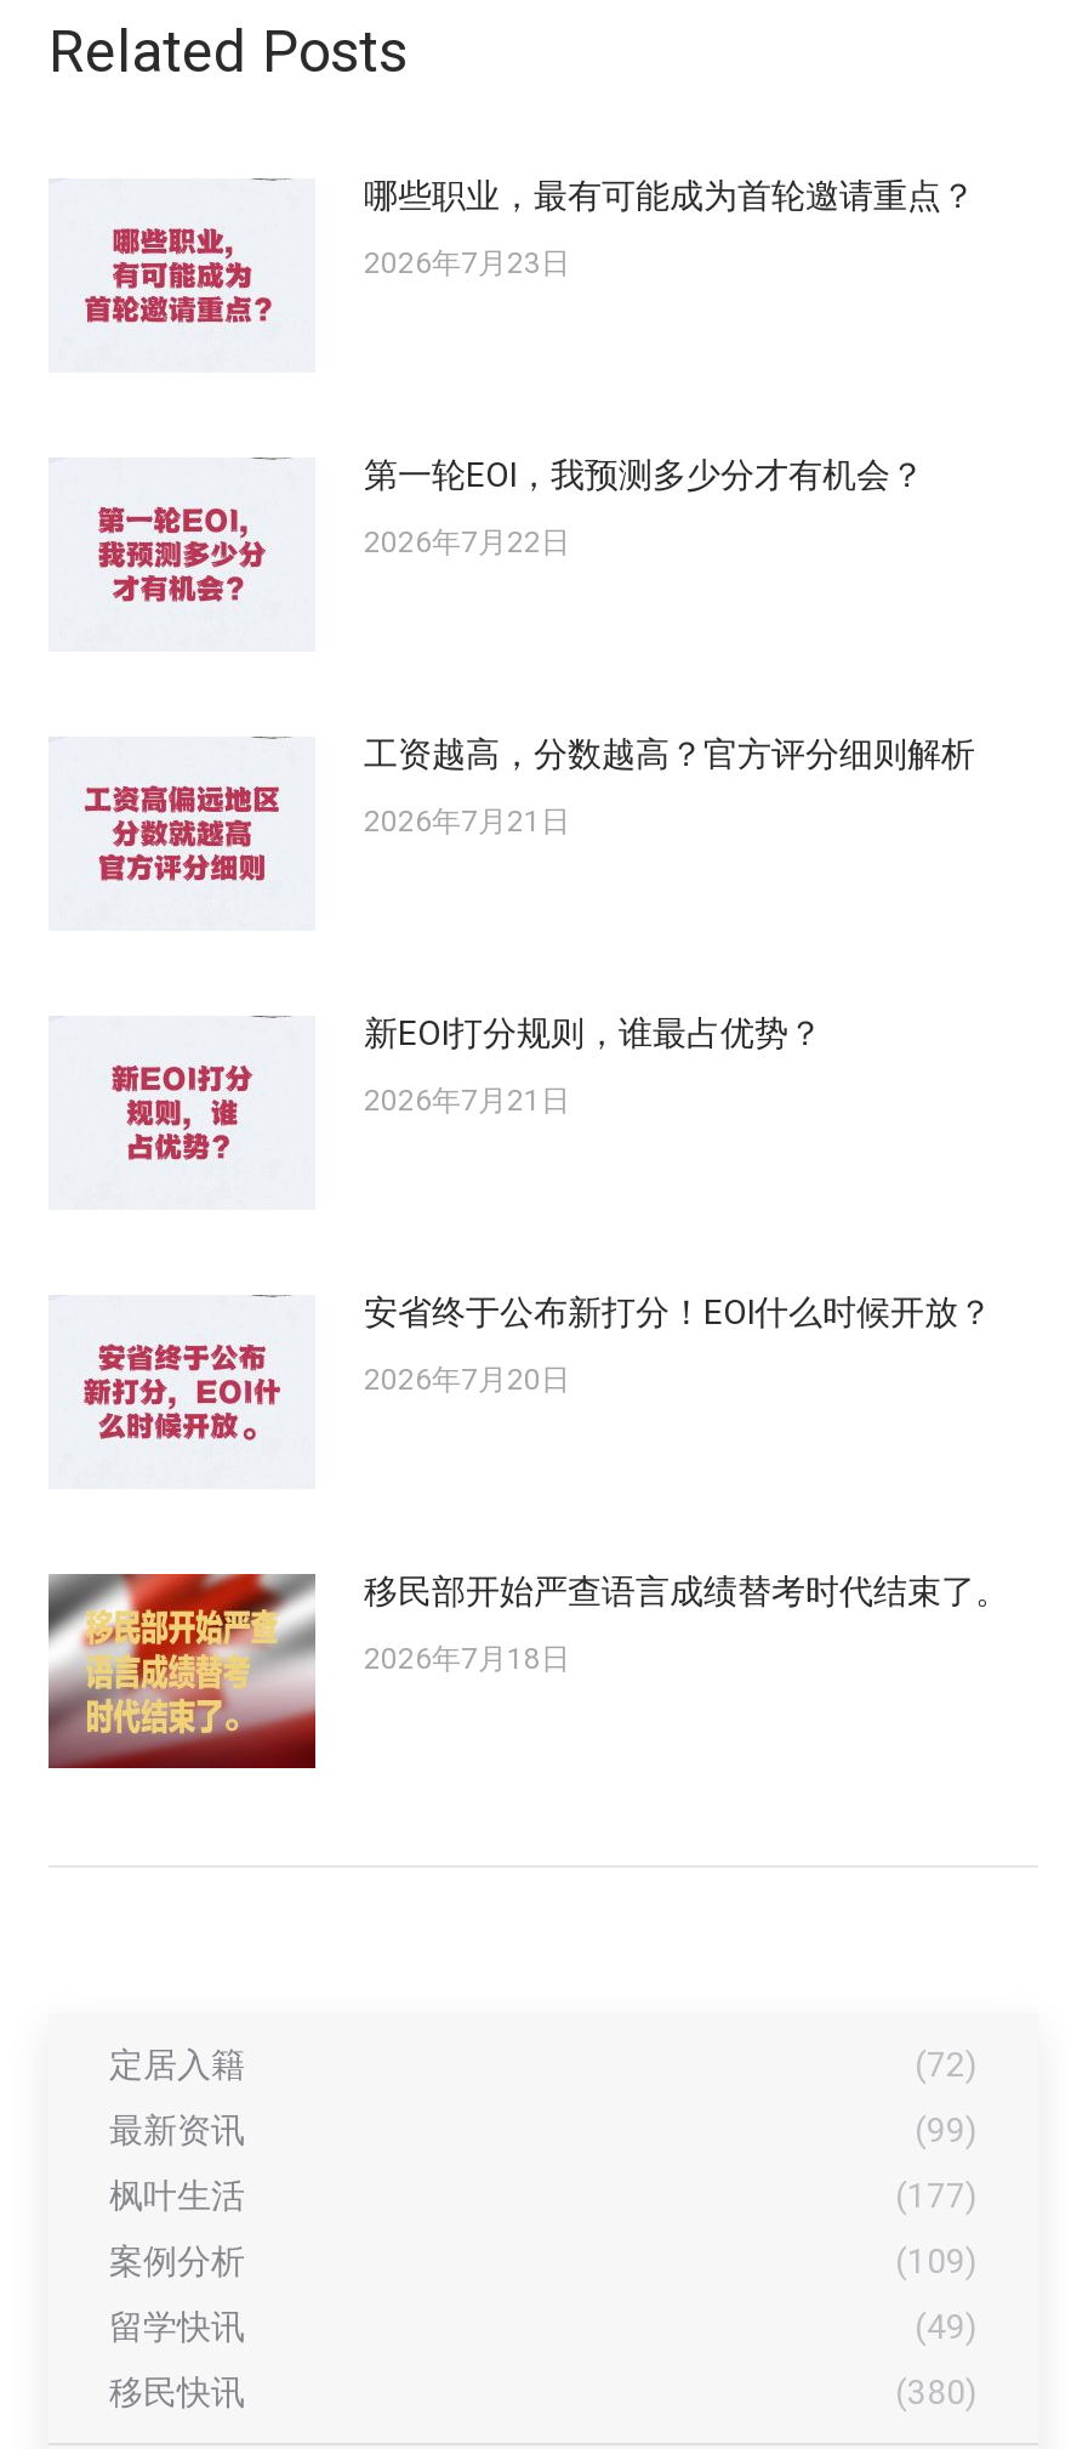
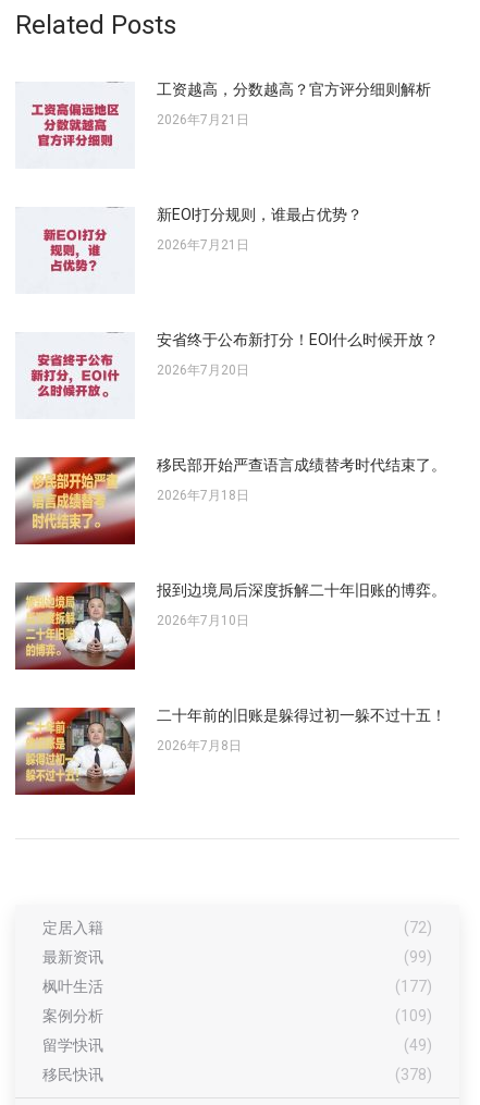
- [image]
- 哪些职业，最有可能成为首轮邀请重点？
- 2026年7月23日

- [image]
- 第一轮EOI，我预测多少分才有机会？
- 2026年7月22日

moved up: [image] | 工资越高，分数越高？官方评分细则解析 | 2026年7月21日 | ... | 移民部开始严查语言成绩替考时代结束了。 | 2026年7月18日

+ [image]
+ 报到边境局后深度拆解二十年旧账的博弈。
+ 2026年7月10日

+ [image]
+ 二十年前的旧账是躲得过初一躲不过十五！
+ 2026年7月8日

- (380)
+ (378)
